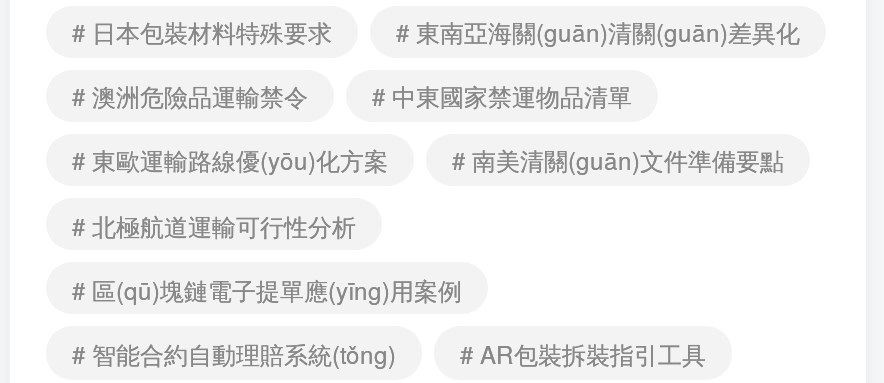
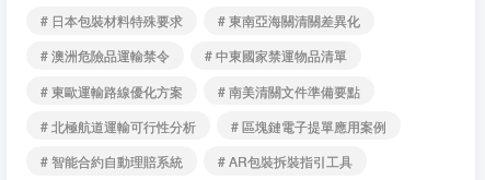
- # 東南亞海關(guān)清關(guān)差異化
+ # 東南亞海關清關差異化

- # 東歐運輸路線優(yōu)化方案
- # 南美清關(guān)文件準備要點
+ # 東歐運輸路線優化方案
+ # 南美清關文件準備要點

- # 區(qū)塊鏈電子提單應(yīng)用案例
+ # 區塊鏈電子提單應用案例

- # 智能合約自動理賠系統(tǒng)
+ # 智能合約自動理賠系統
